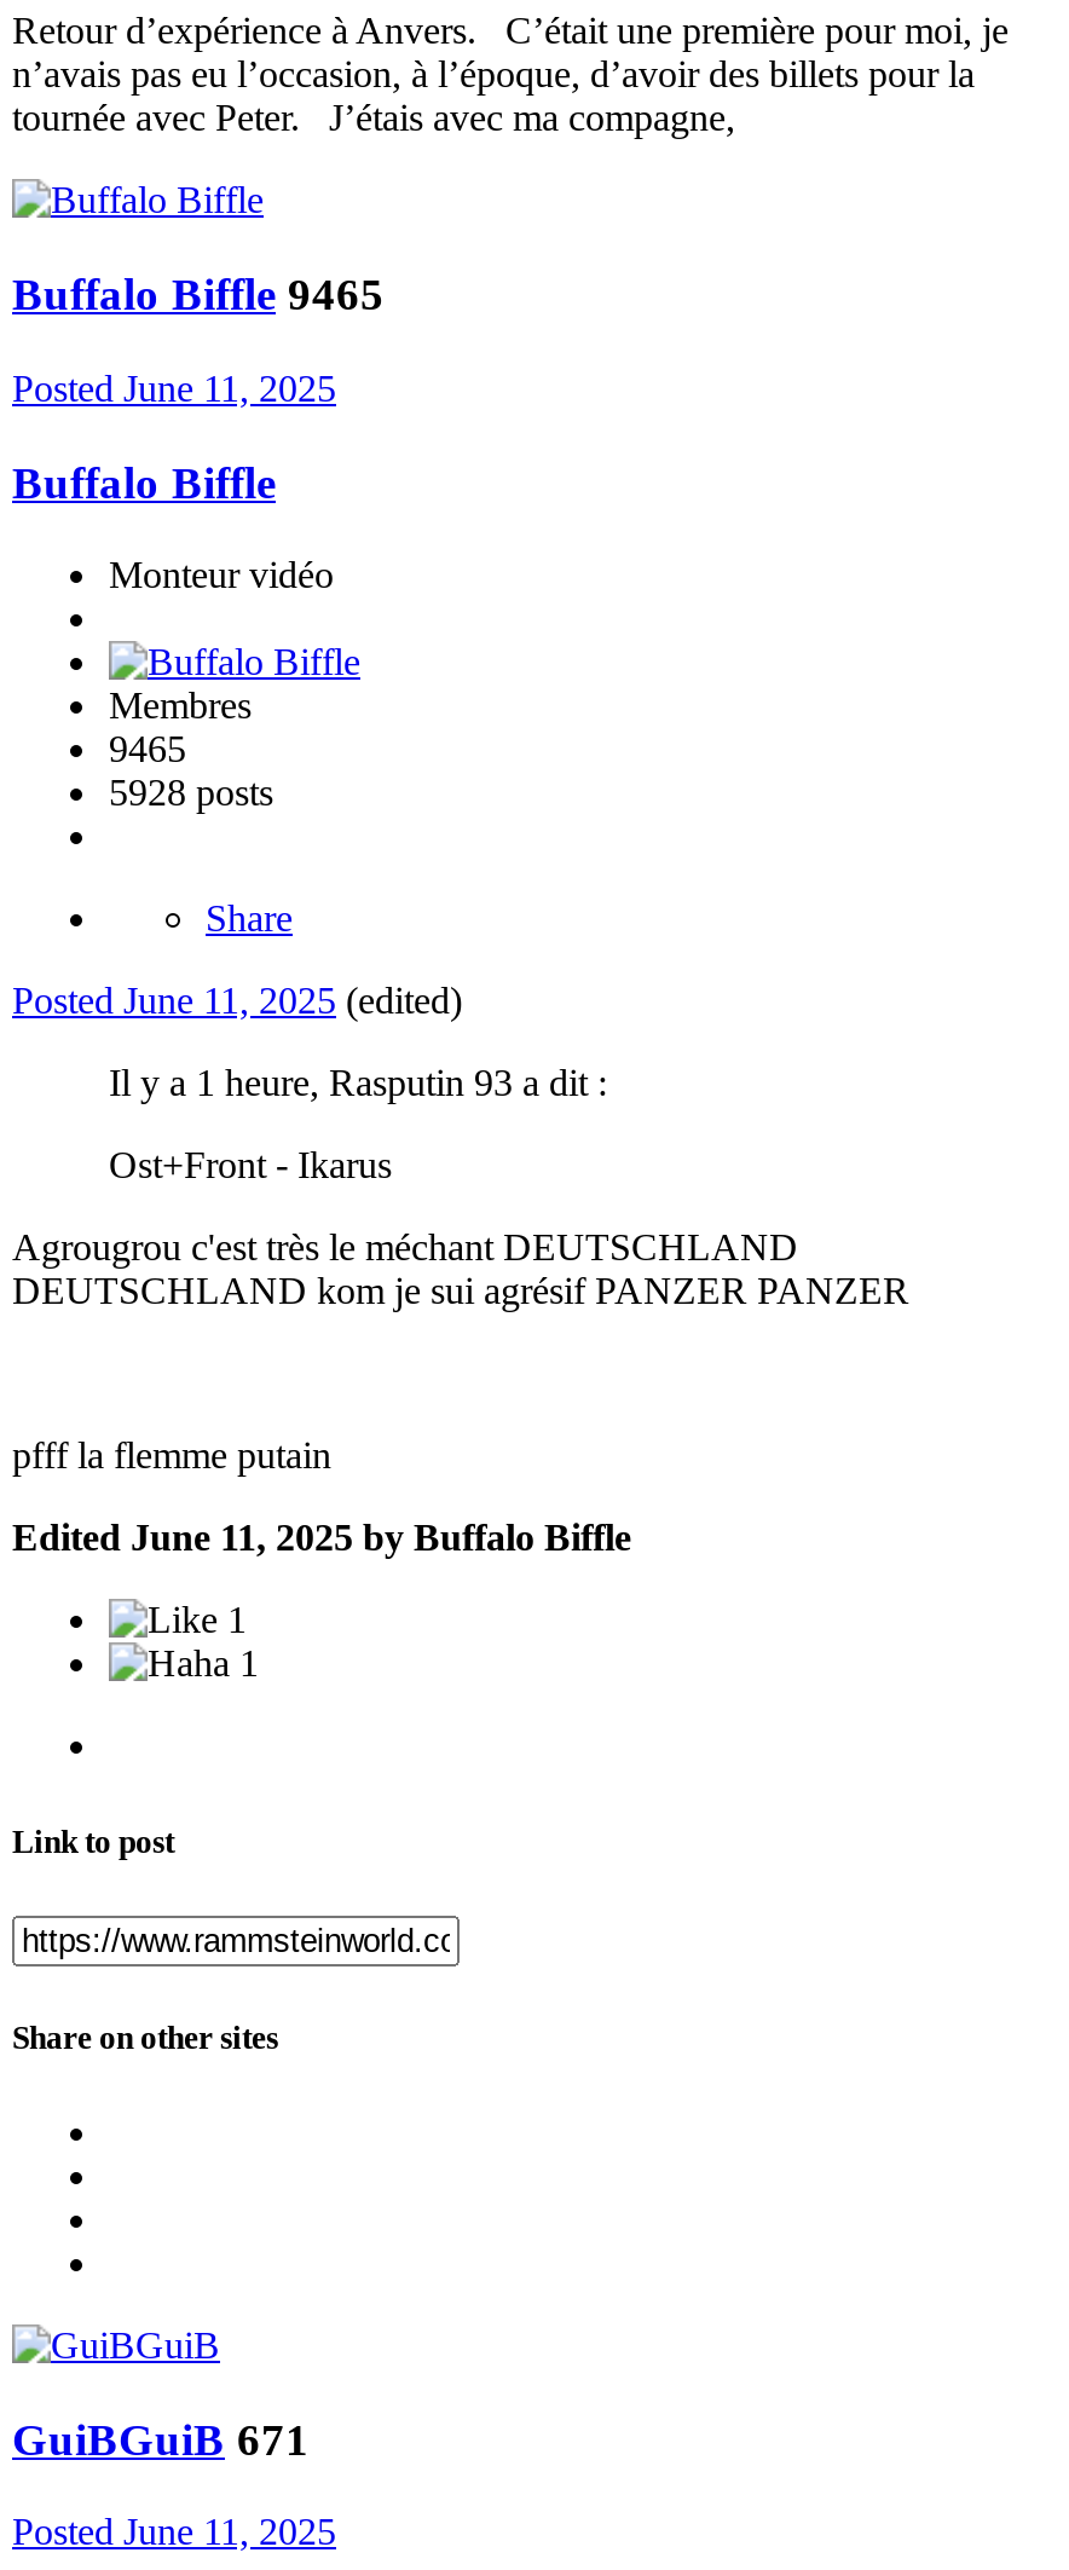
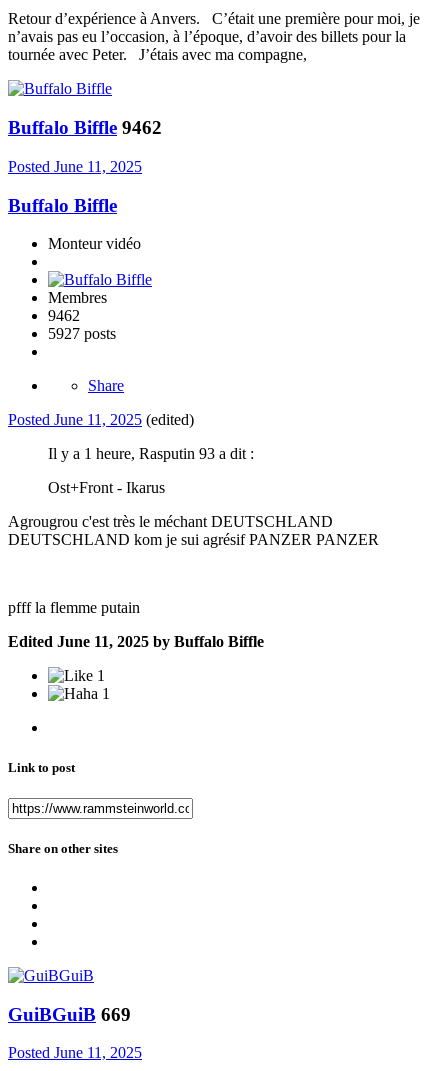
- Buffalo Biffle 9465
+ Buffalo Biffle 9462

- 9465
+ 9462

- 5928 posts
+ 5927 posts

- GuiBGuiB 671
+ GuiBGuiB 669
